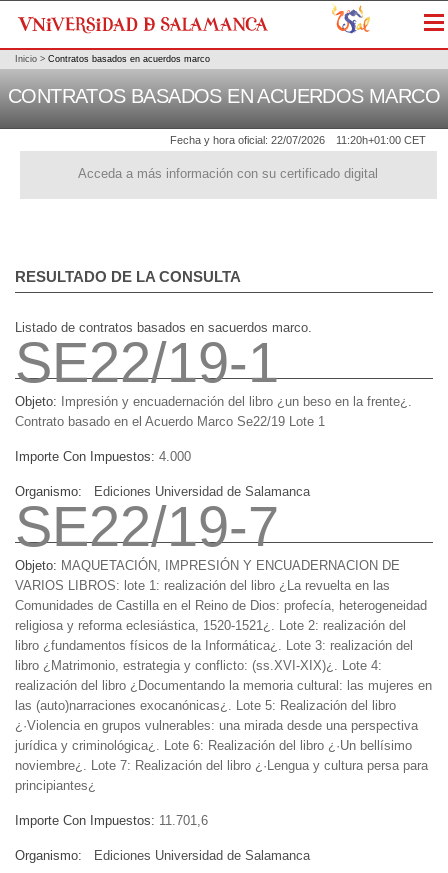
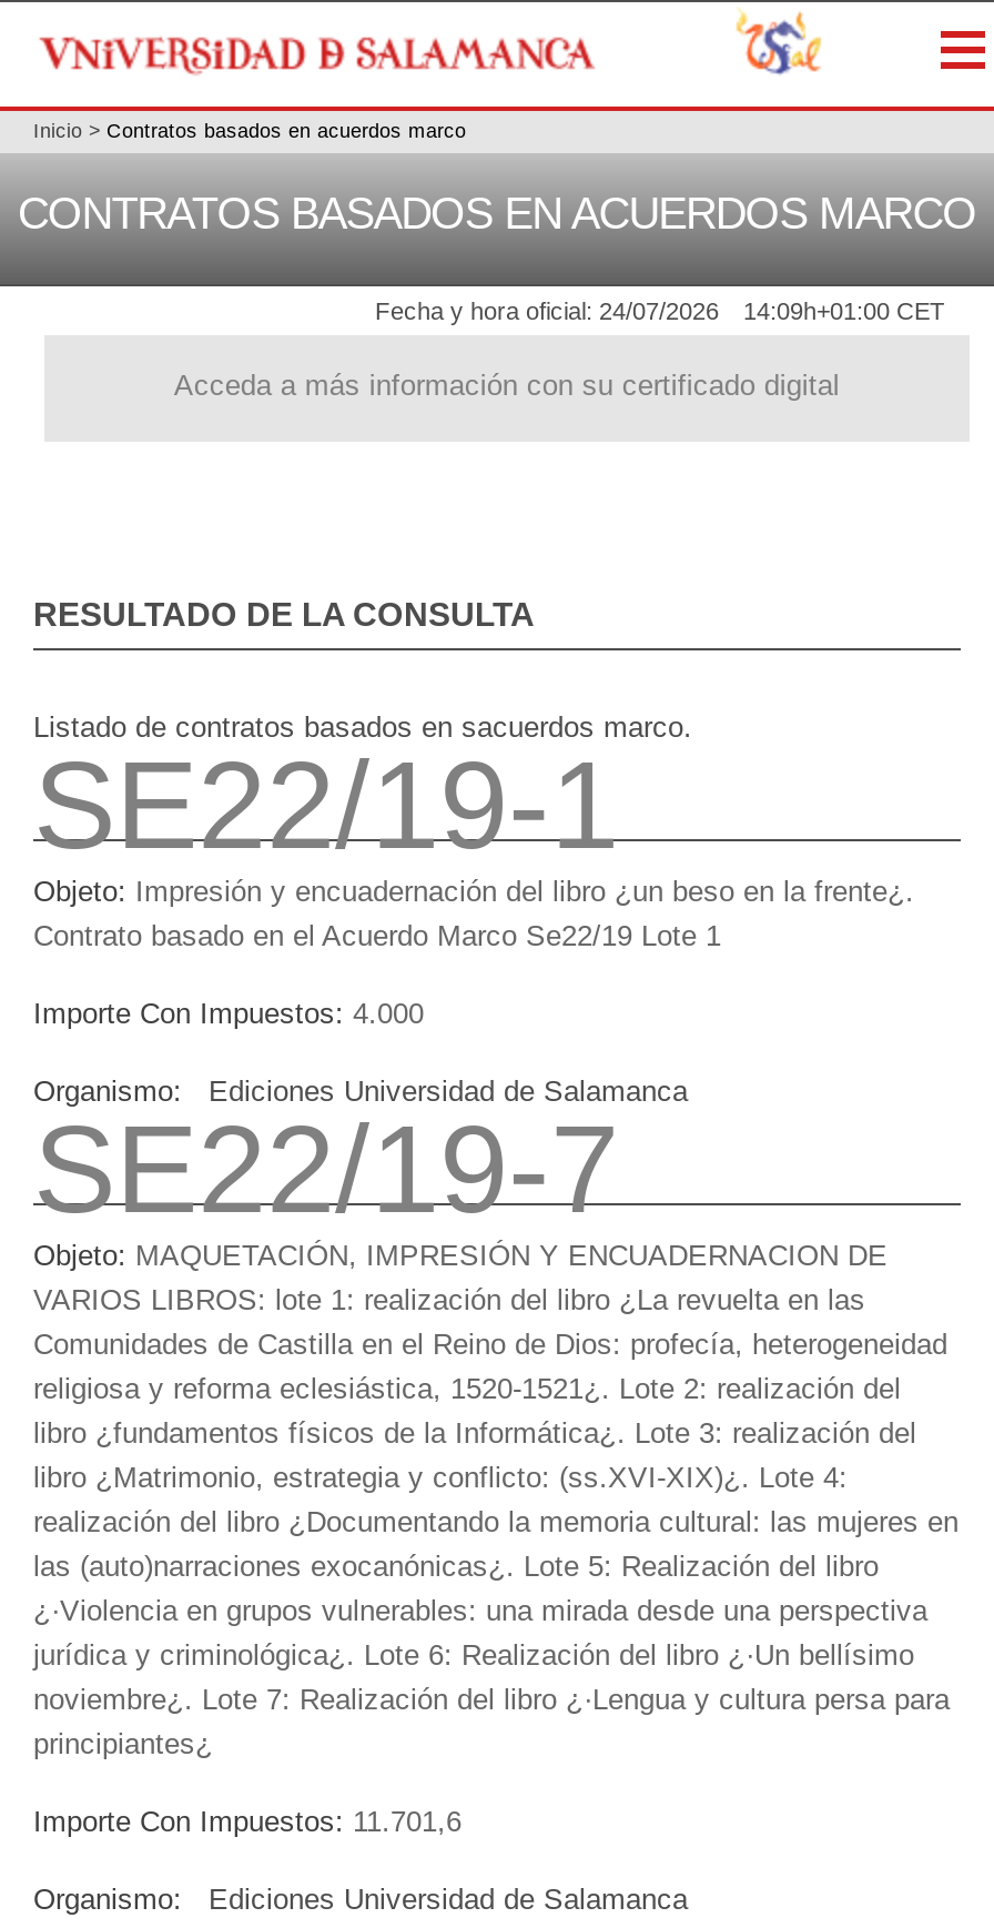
- Fecha y hora oficial: 22/07/2026
+ Fecha y hora oficial: 24/07/2026

- 11:20h+01:00 CET
+ 14:09h+01:00 CET
